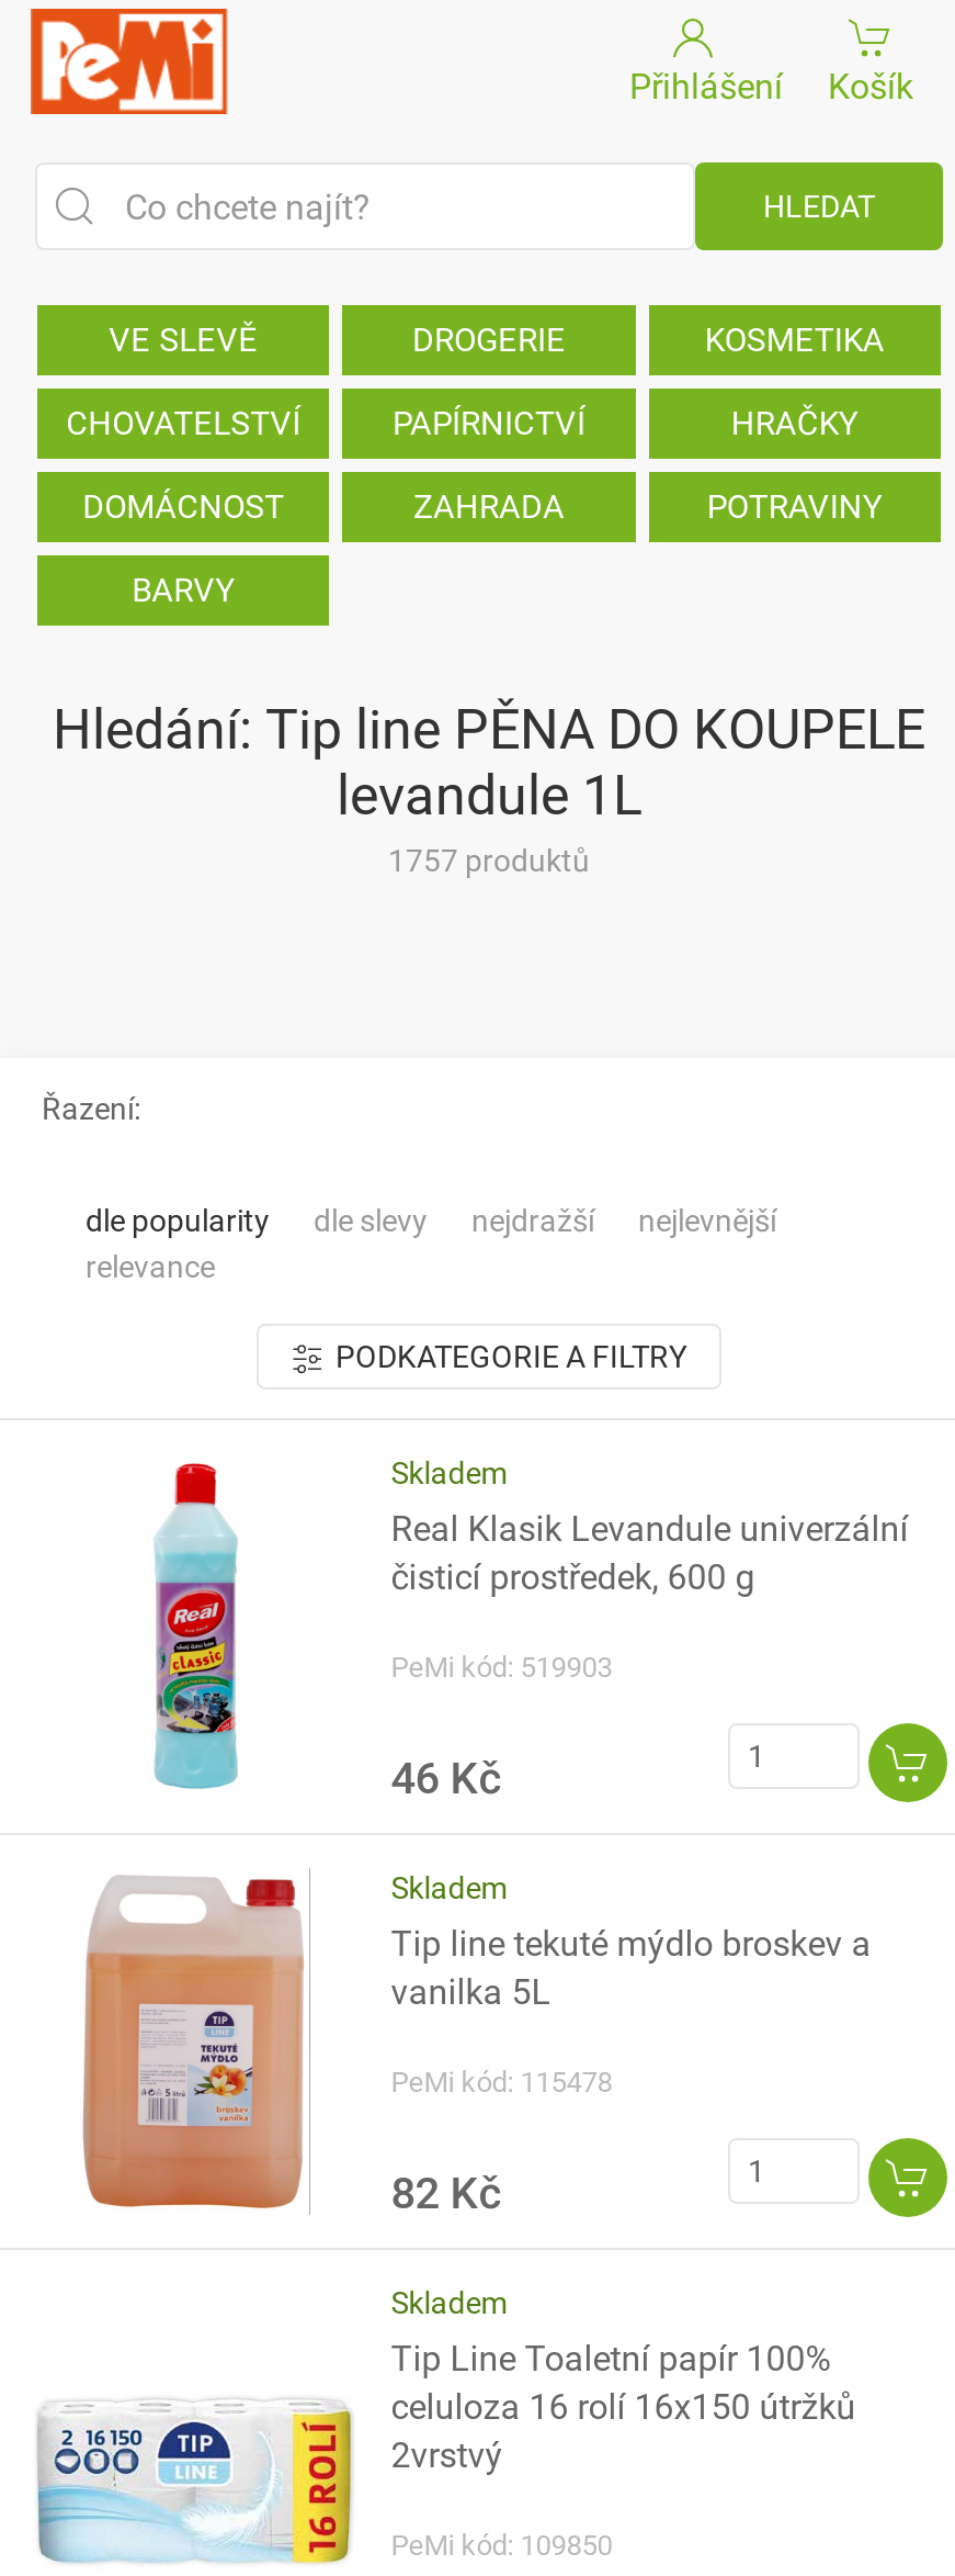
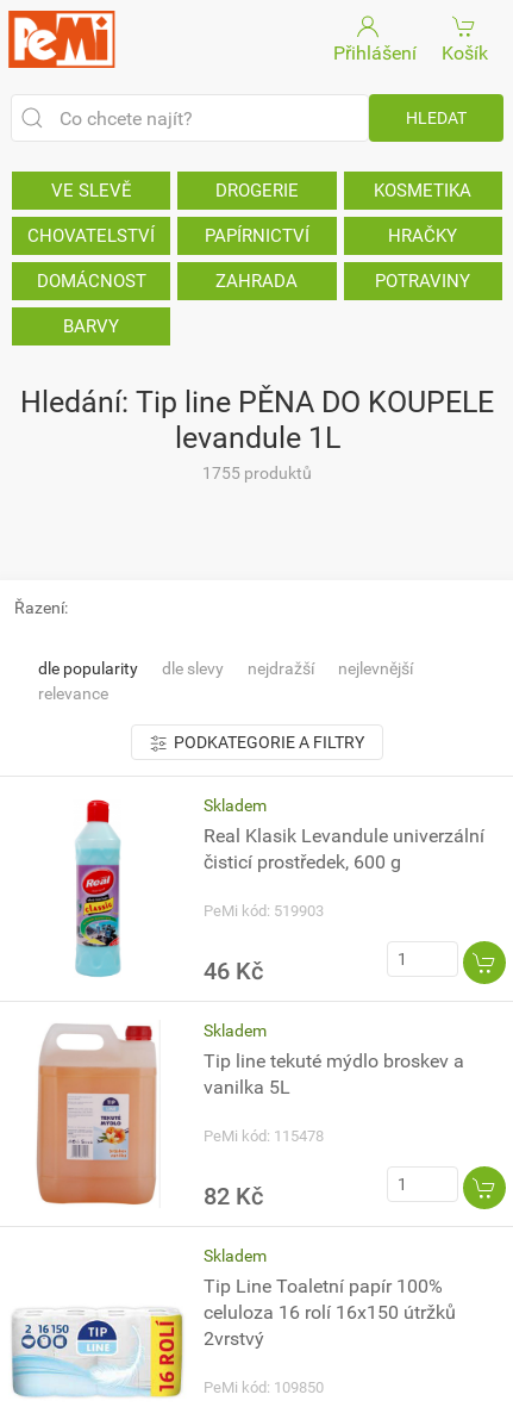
- 1757 produktů
+ 1755 produktů
